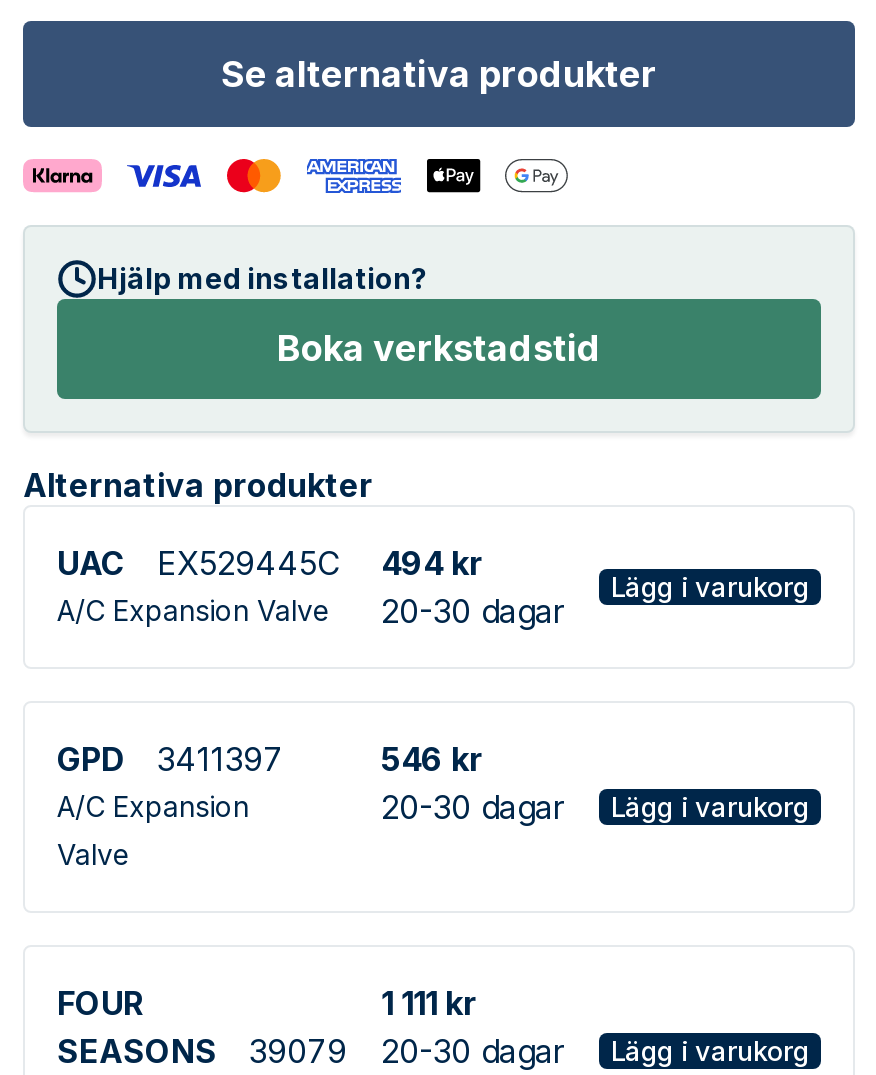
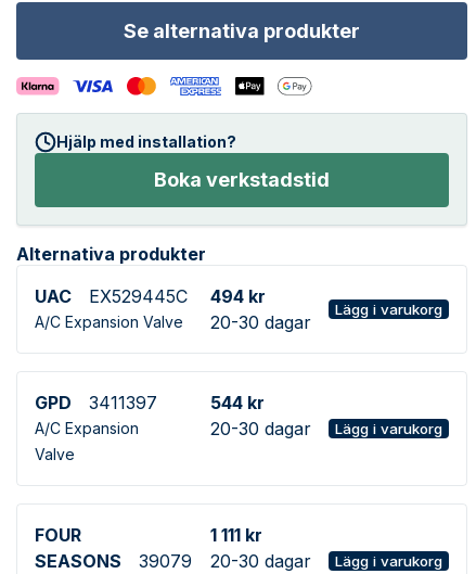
- 546 kr
+ 544 kr
